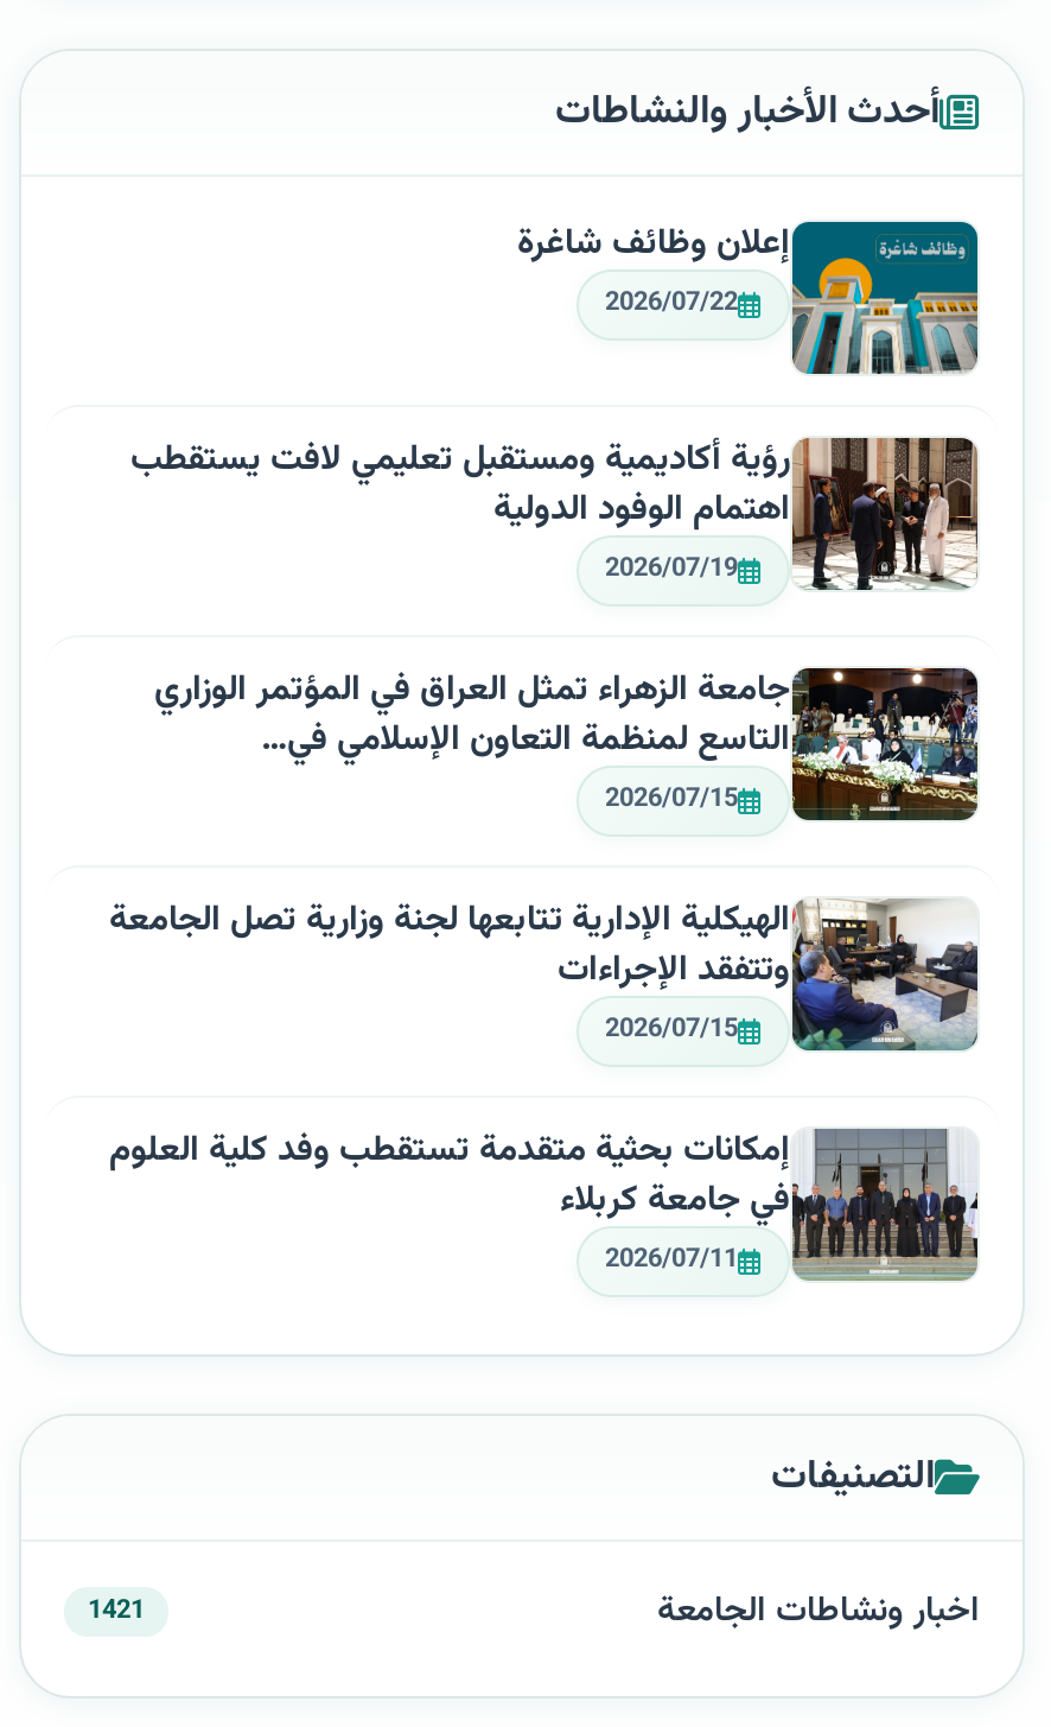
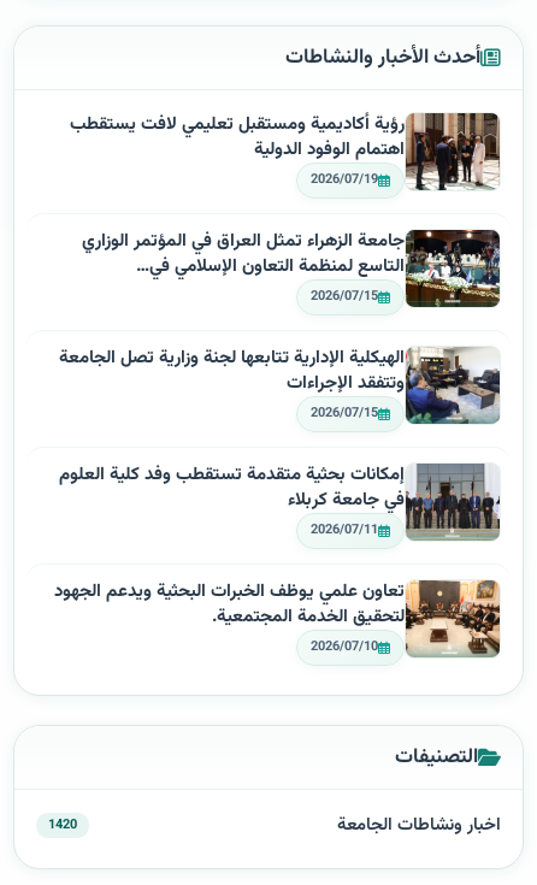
- [image]
- إعلان وظائف شاغرة
- 2026/07/22

moved up: [image] | رؤية أكاديمية ومستقبل تعليمي لافت يستقطب | اهتمام الوفود الدولية | ... | في جامعة كربلاء | 2026/07/11

+ [image]
+ تعاون علمي يوظف الخبرات البحثية ويدعم الجهود
+ لتحقيق الخدمة المجتمعية.
+ 2026/07/10

- 1421
+ 1420
